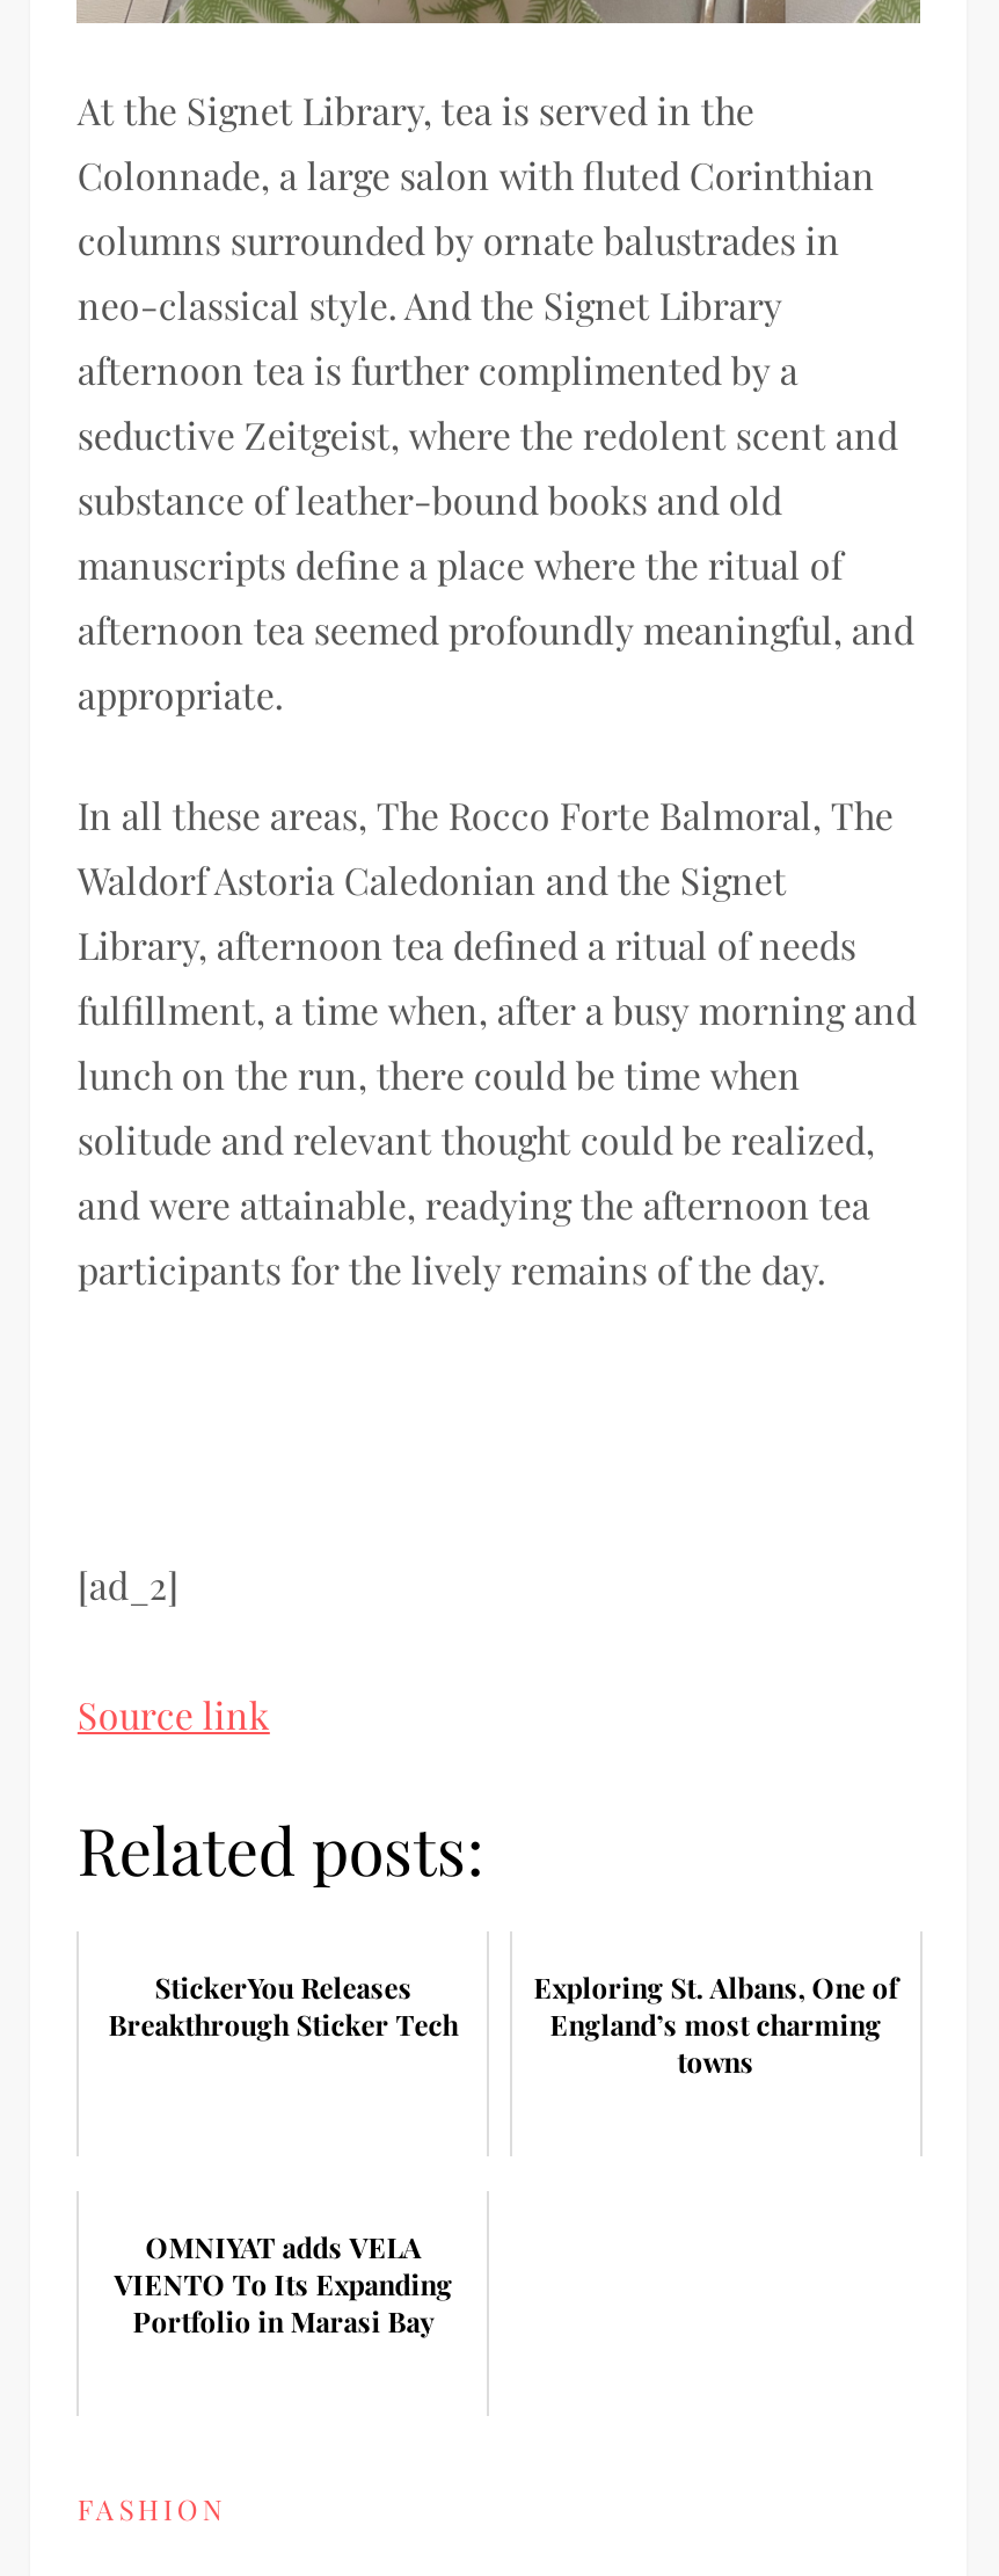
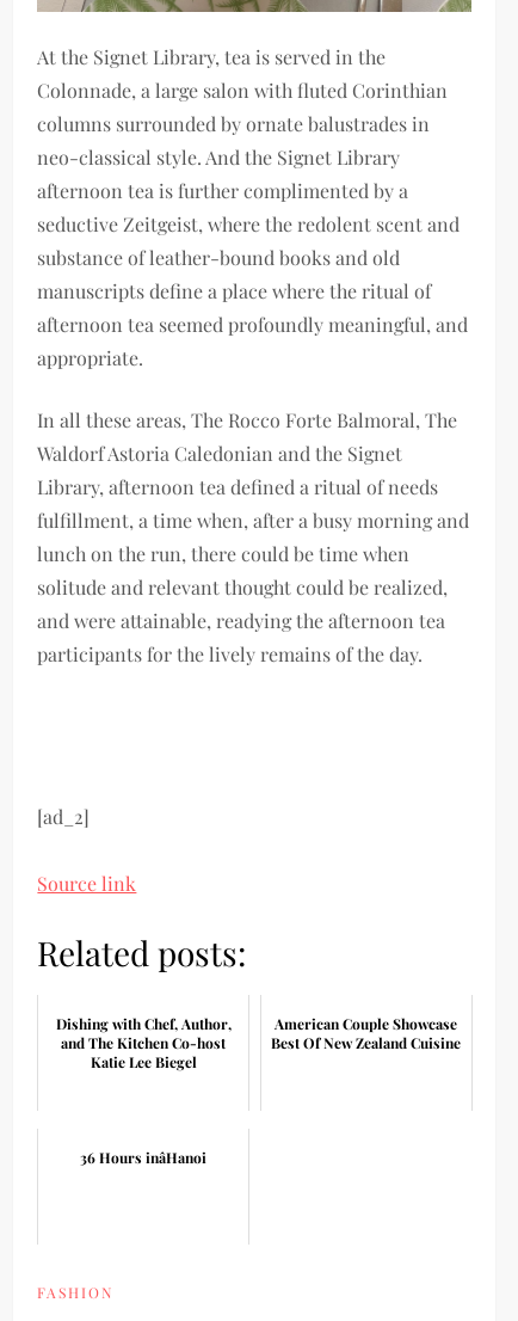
- StickerYou Releases
- Breakthrough Sticker Tech
+ Dishing with Chef, Author,
+ and The Kitchen Co-host
+ Katie Lee Biegel

- Exploring St. Albans, One of
- England’s most charming
- towns
+ American Couple Showcase
+ Best Of New Zealand Cuisine

- OMNIYAT adds VELA
- VIENTO To Its Expanding
- Portfolio in Marasi Bay
+ 36 Hours inâHanoi
